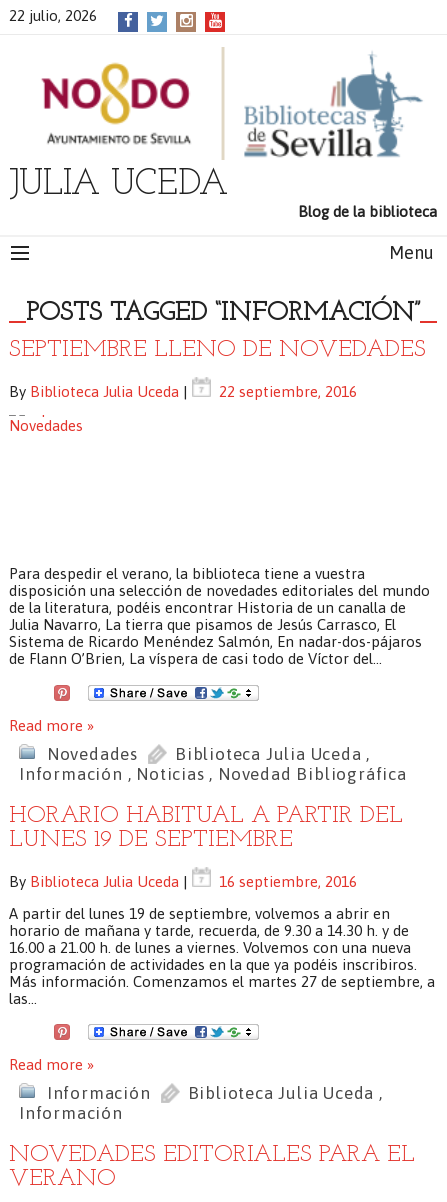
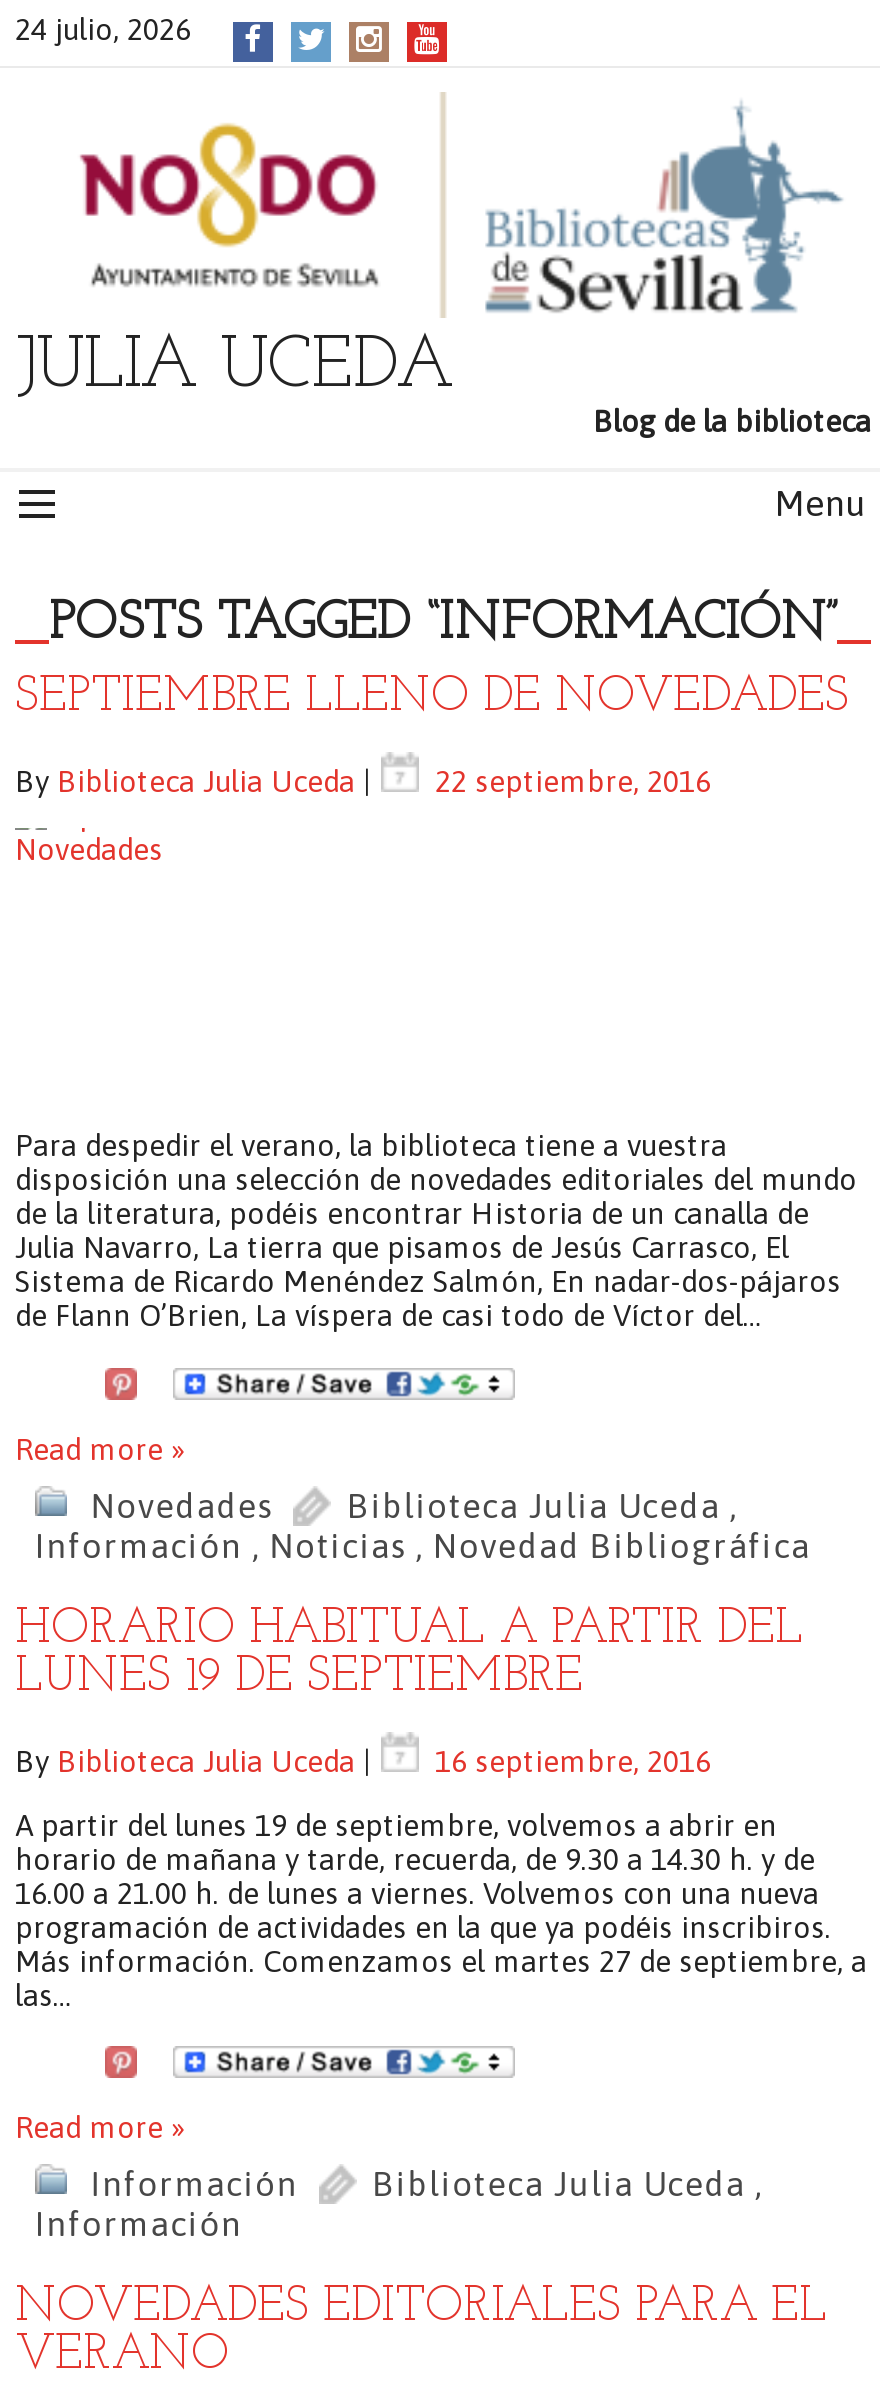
- 22 julio, 2026
+ 24 julio, 2026
